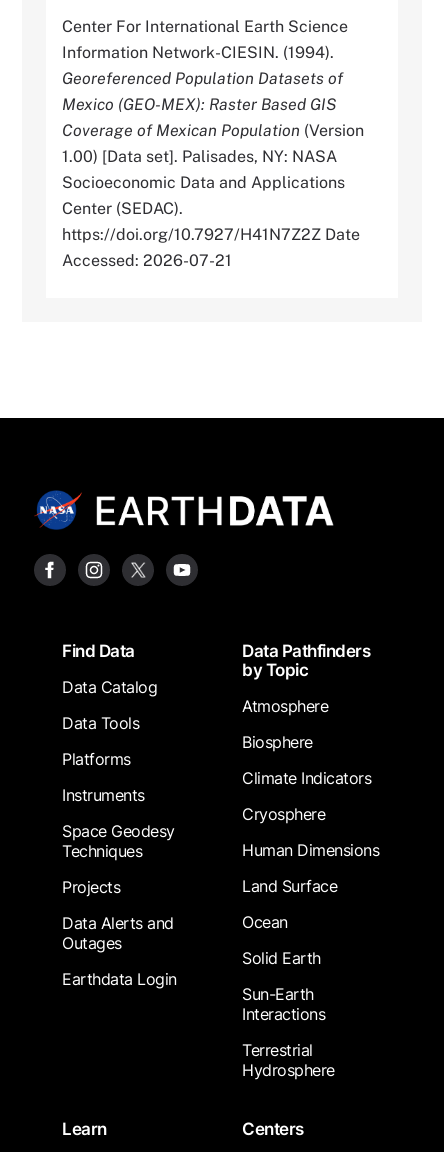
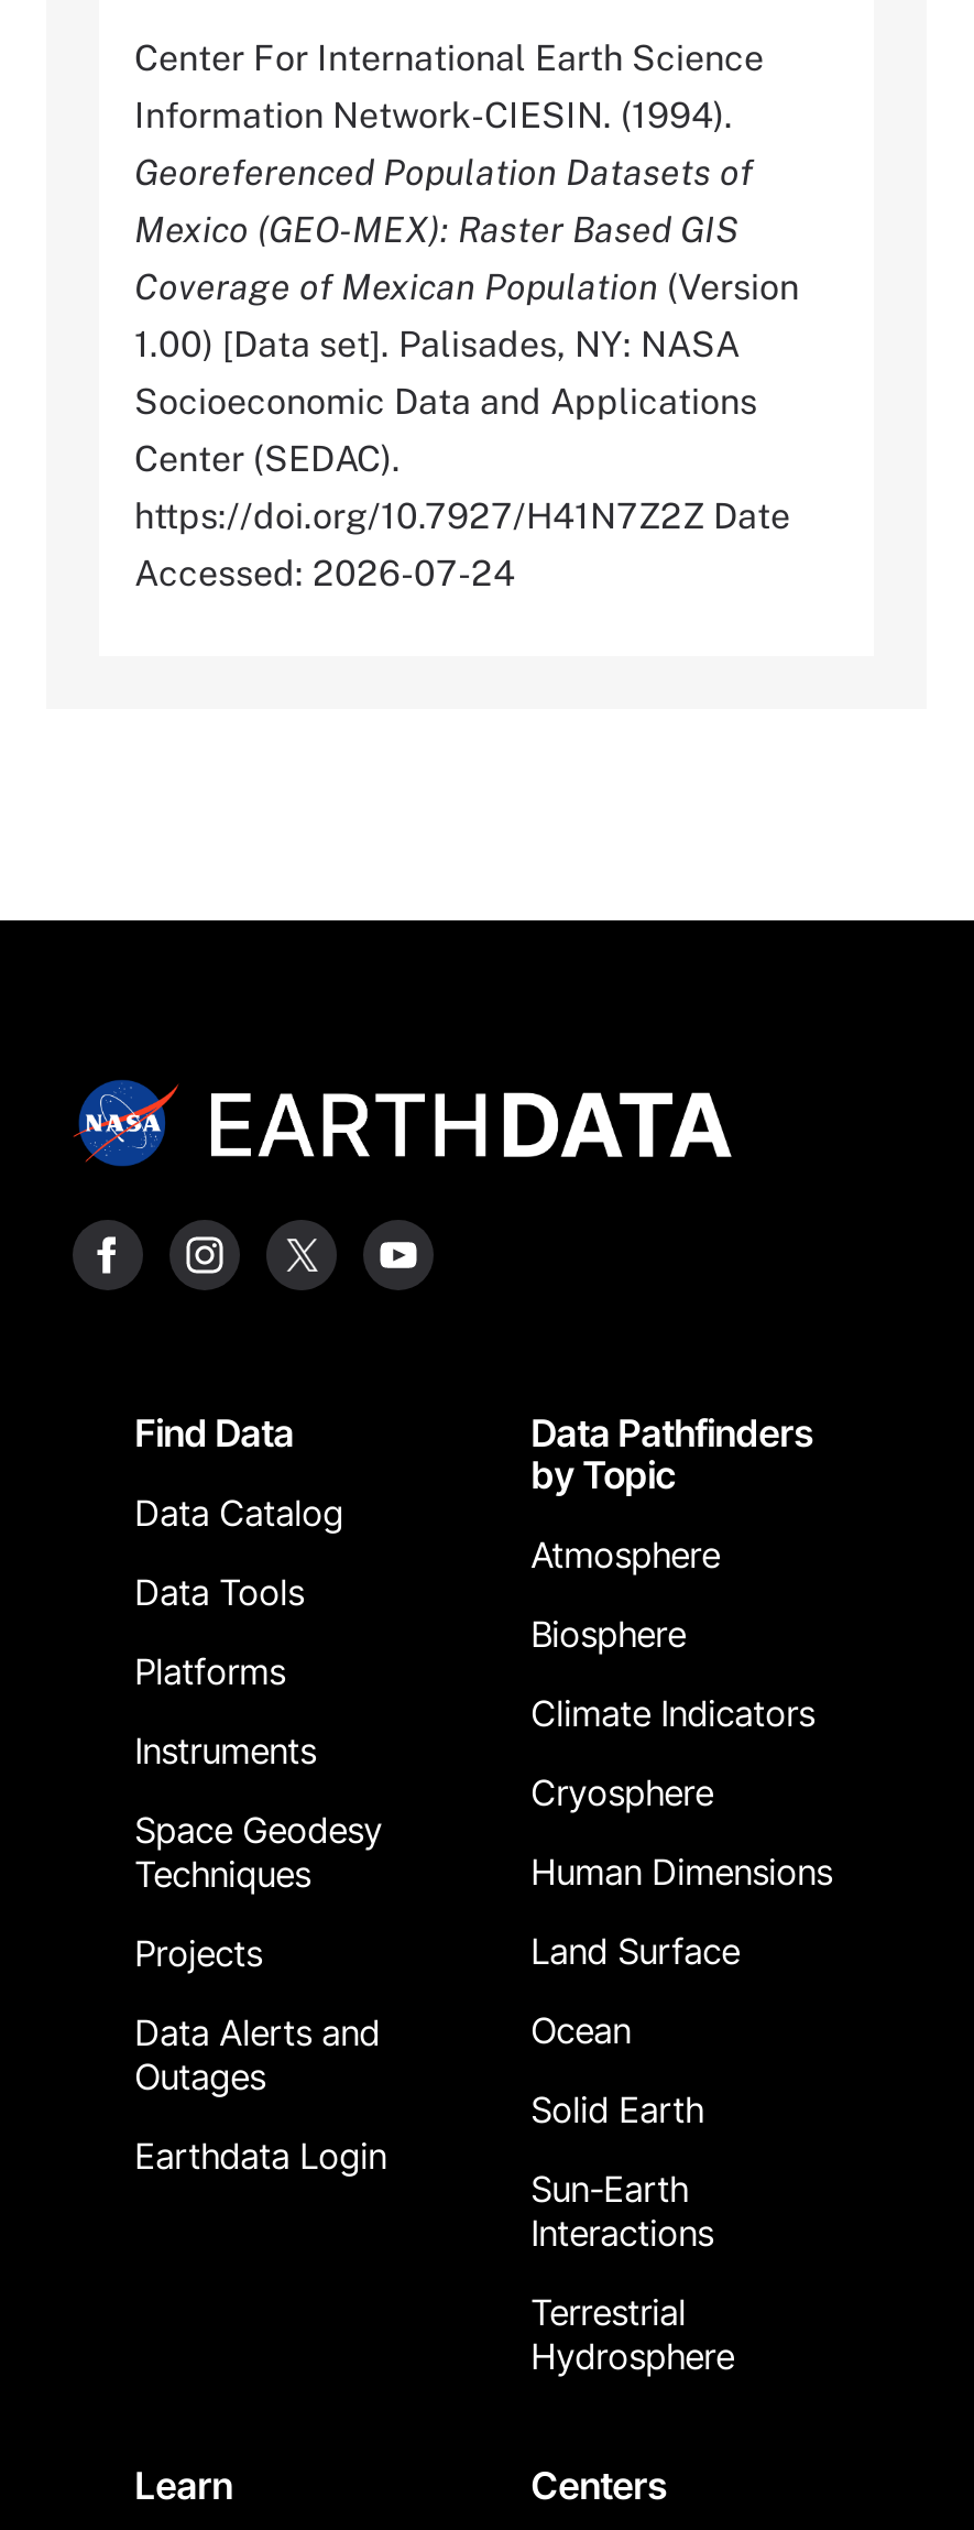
- Accessed: 2026-07-21
+ Accessed: 2026-07-24
